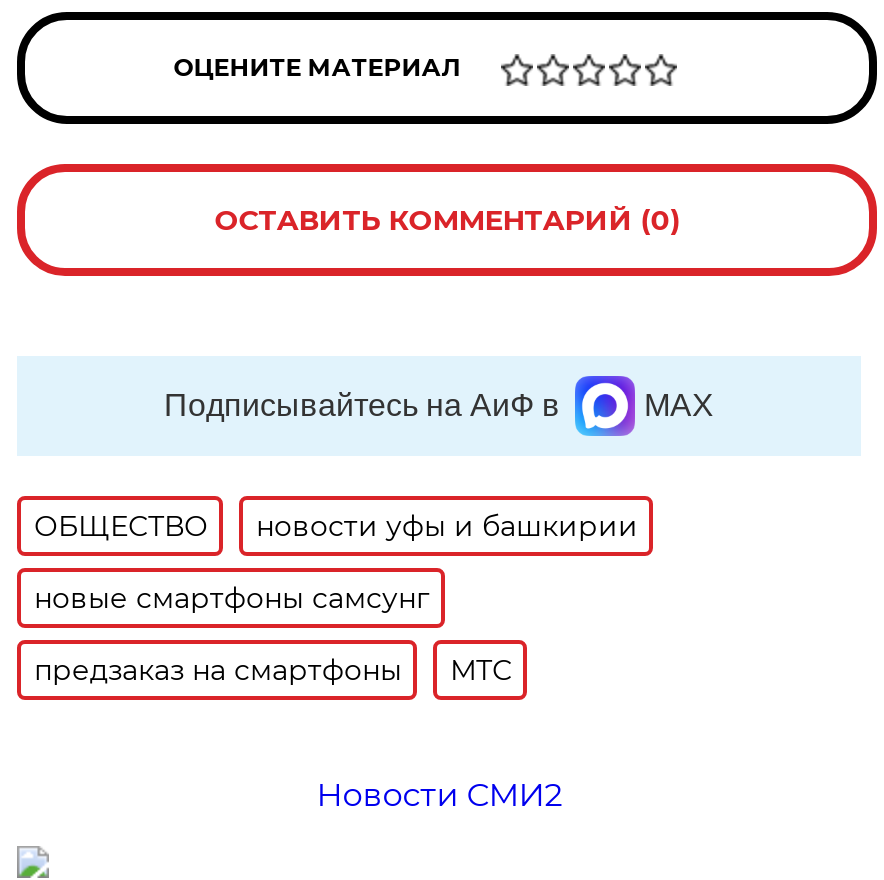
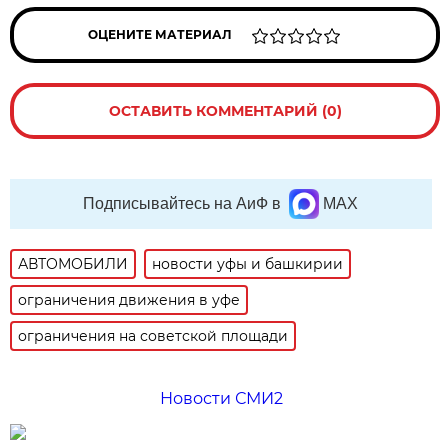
- ОБЩЕСТВО
+ АВТОМОБИЛИ

- новые смартфоны самсунг
+ ограничения движения в уфе

- предзаказ на смартфоны
- МТС
+ ограничения на советской площади
